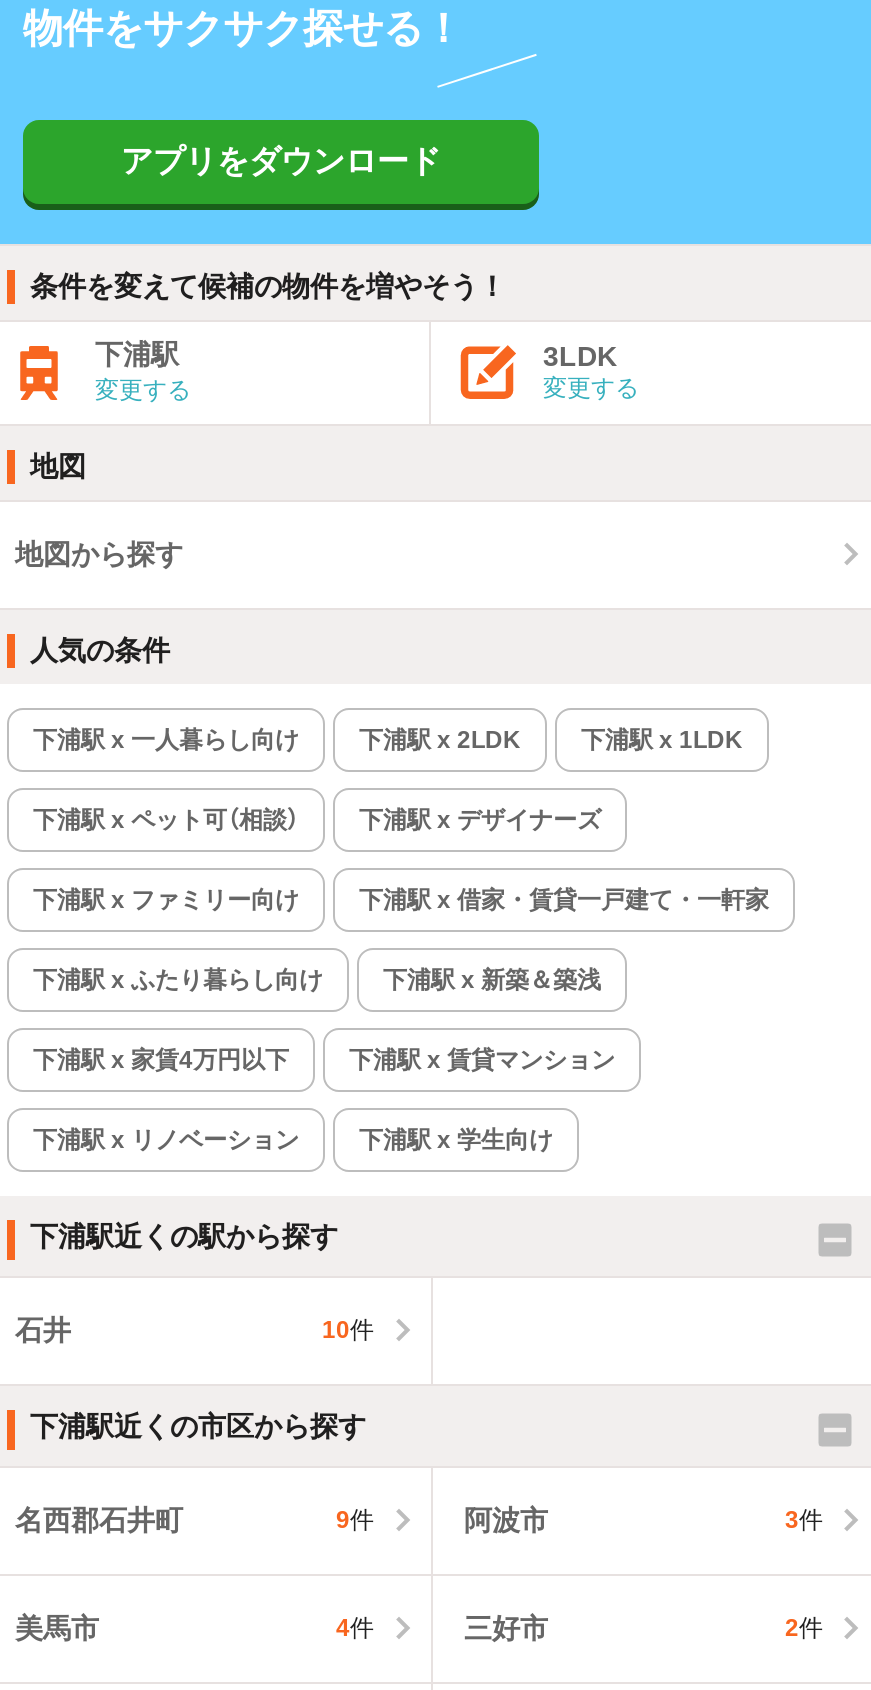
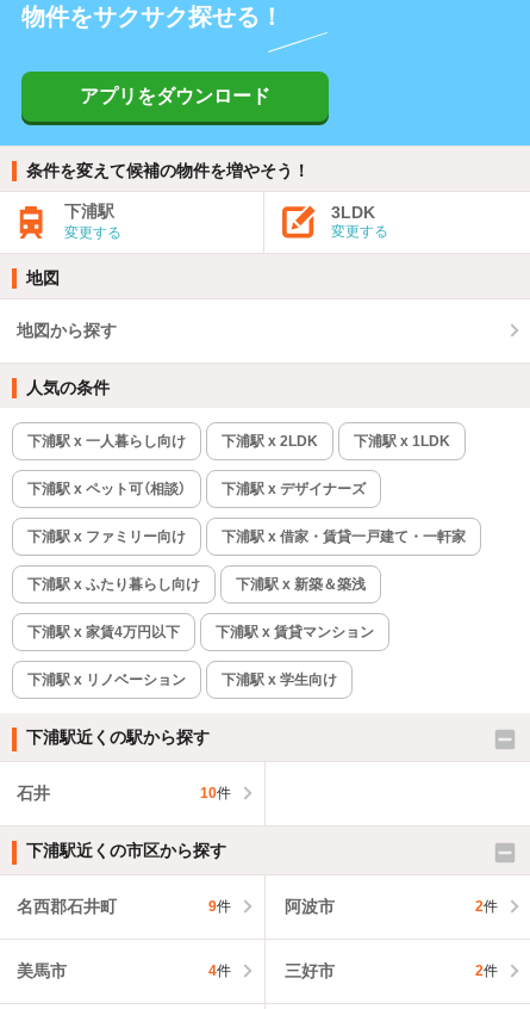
- 3件
+ 2件
